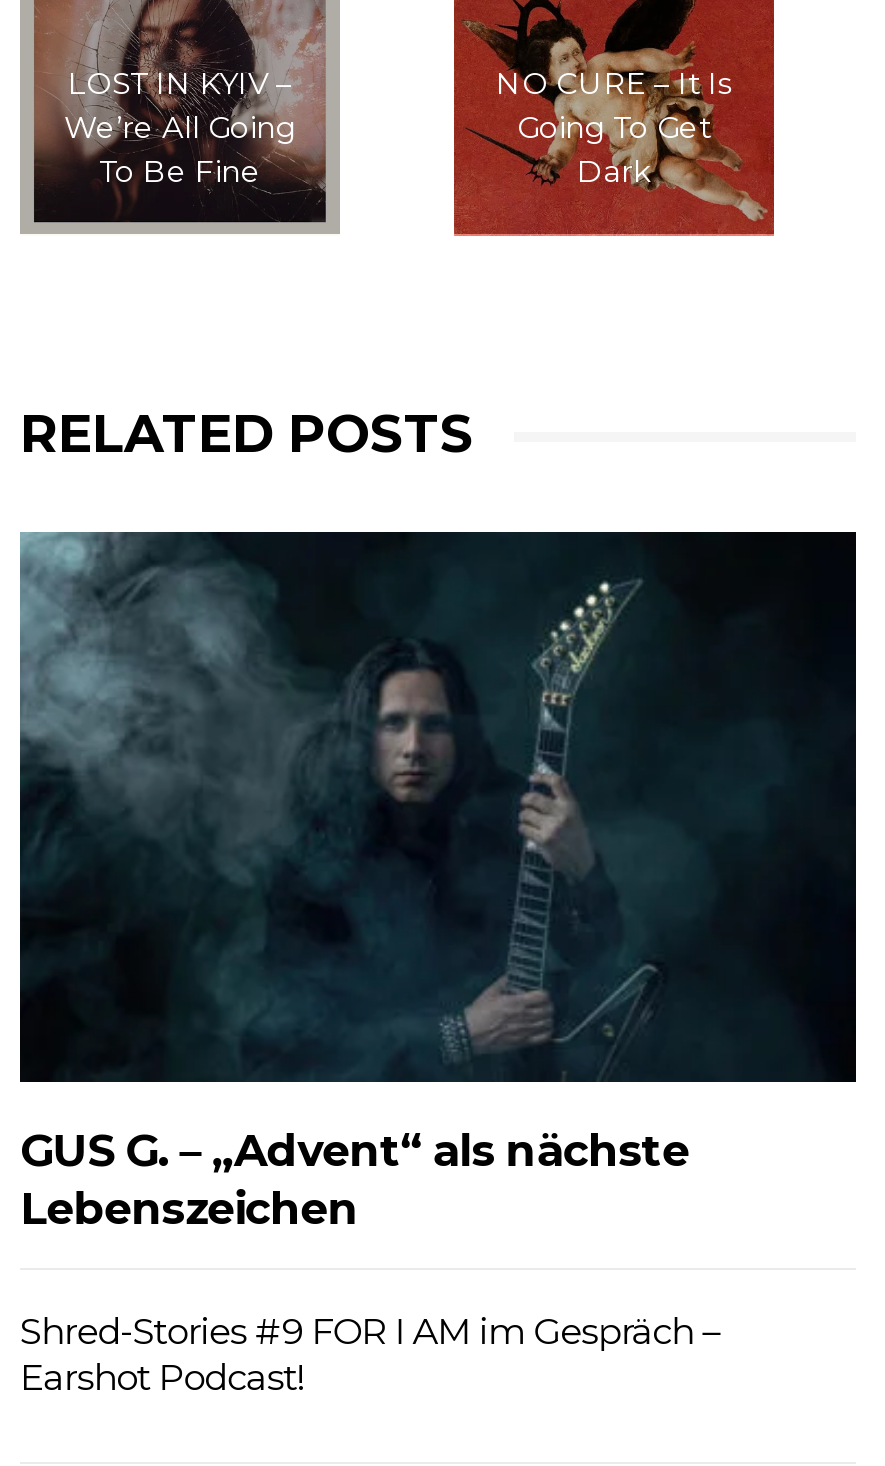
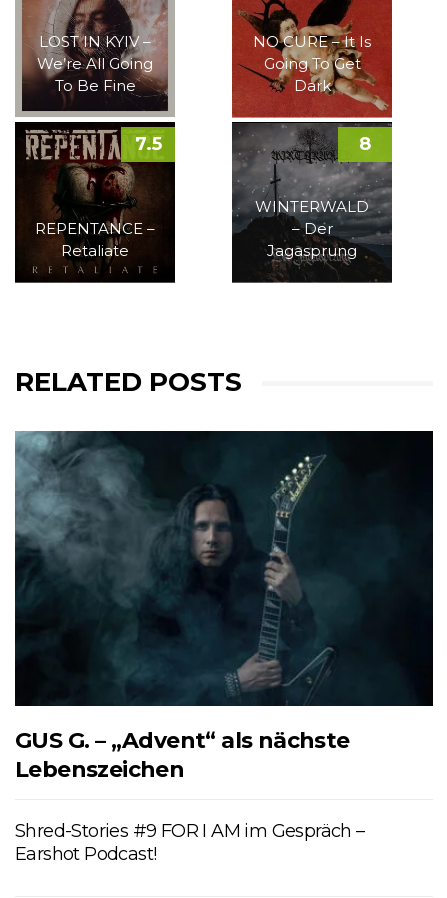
+ [image]
+ REPENTANCE –
+ Retaliate

+ [image]
+ 7.5
+ WINTERWALD
+ – Der
+ Jagasprung

+ 8
